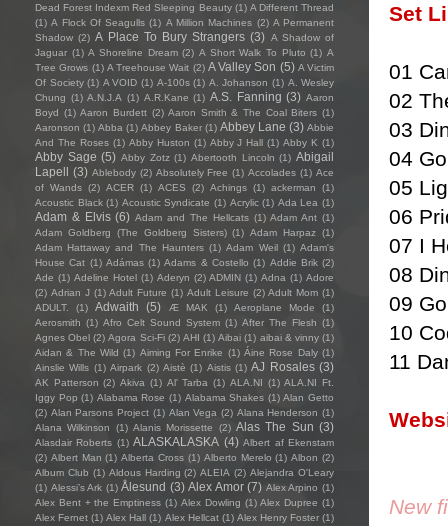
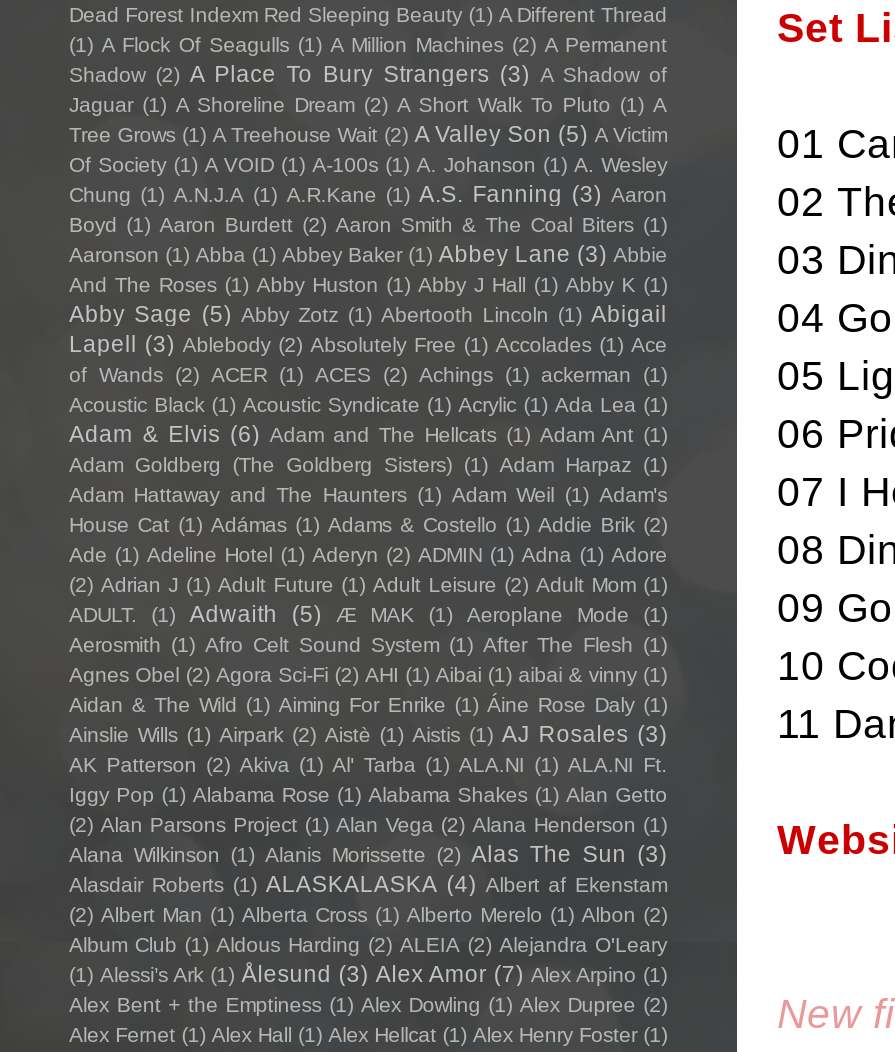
- Alex Bent + the Emptiness (1) Alex Dowling (1) Alex Dupree (1)
+ Alex Bent + the Emptiness (1) Alex Dowling (1) Alex Dupree (2)
